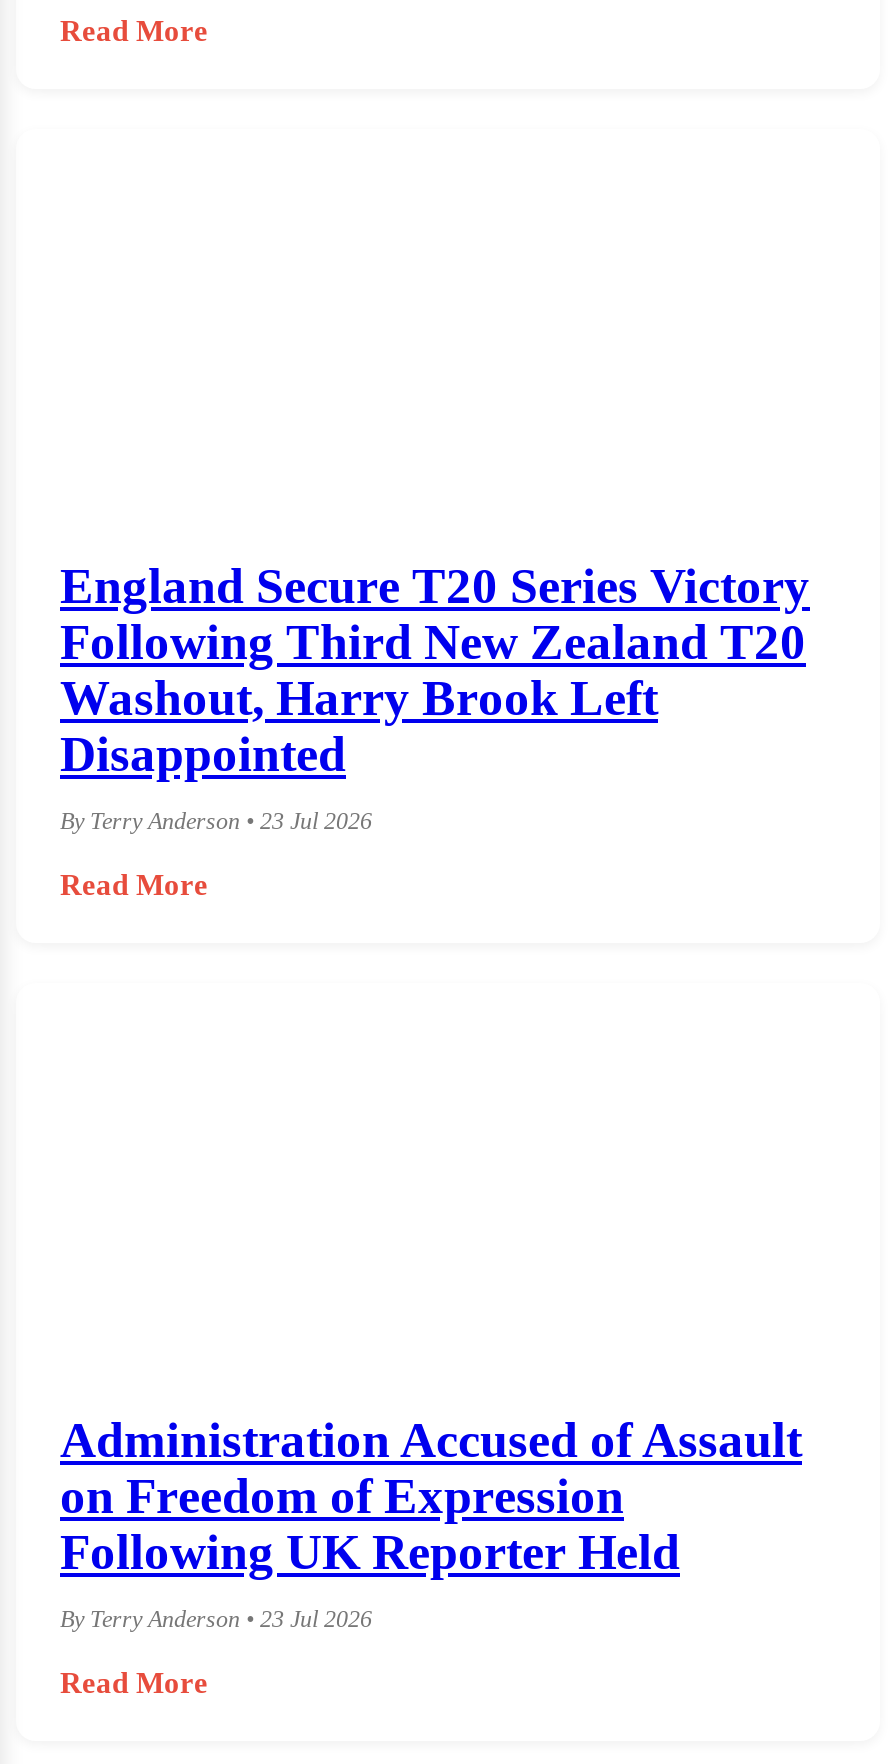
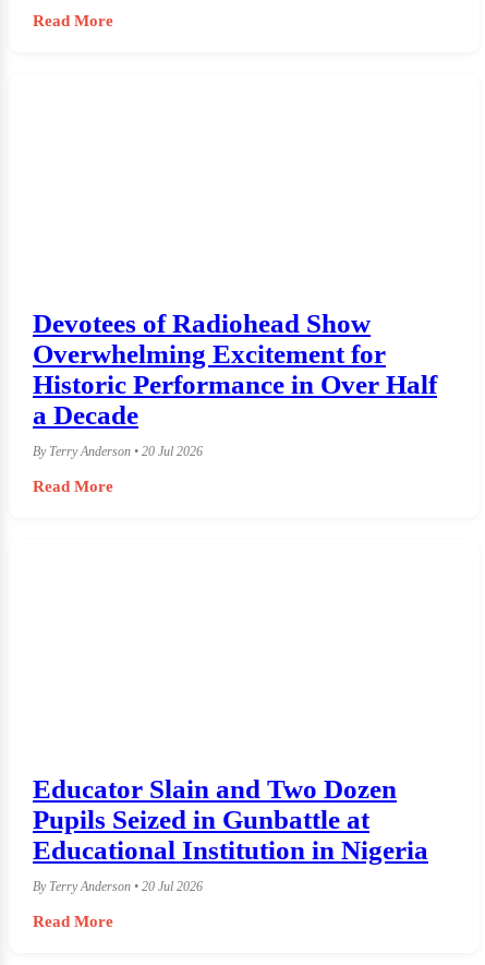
- England Secure T20 Series Victory
- Following Third New Zealand T20
- Washout, Harry Brook Left
- Disappointed
+ Devotees of Radiohead Show
+ Overwhelming Excitement for
+ Historic Performance in Over Half
+ a Decade

- By Terry Anderson • 23 Jul 2026
+ By Terry Anderson • 20 Jul 2026

- Administration Accused of Assault
- on Freedom of Expression
- Following UK Reporter Held
+ Educator Slain and Two Dozen
+ Pupils Seized in Gunbattle at
+ Educational Institution in Nigeria

- By Terry Anderson • 23 Jul 2026
+ By Terry Anderson • 20 Jul 2026
